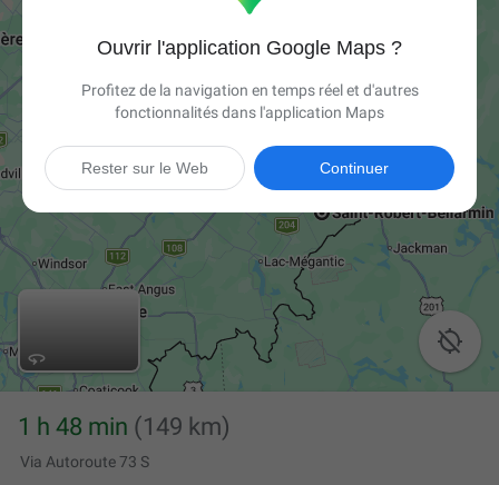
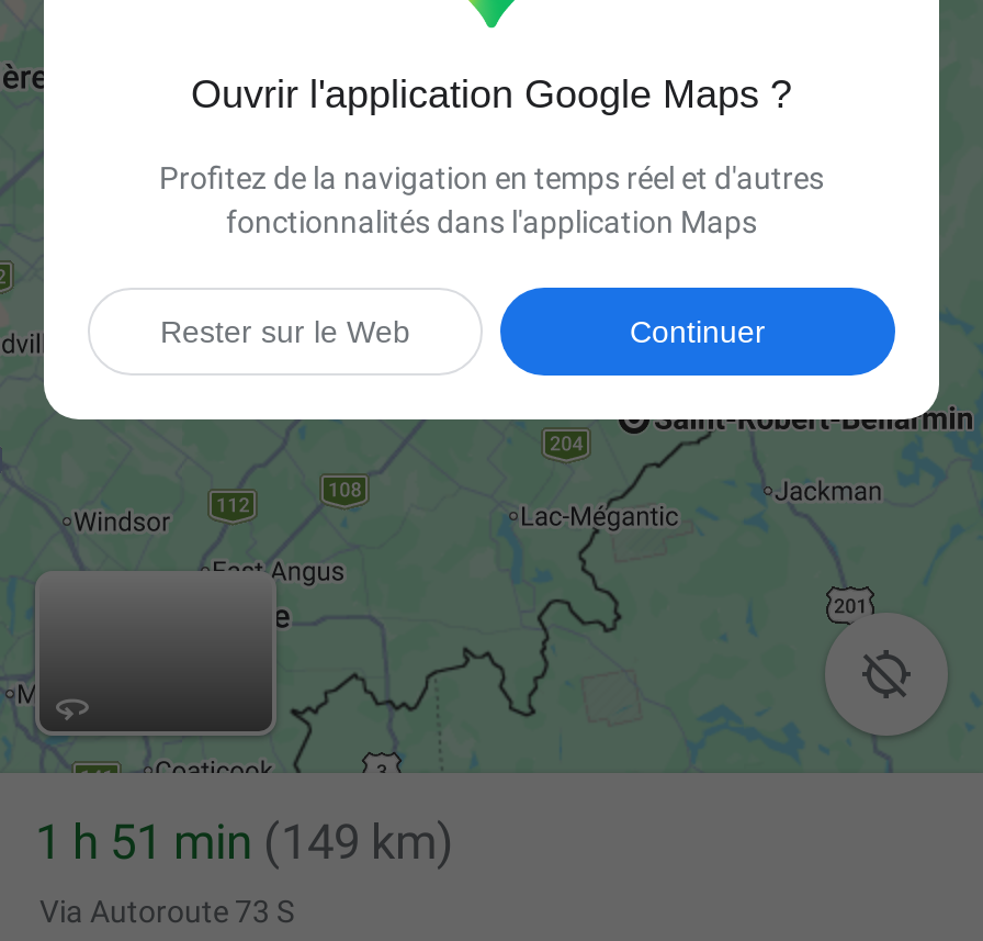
- 1 h 48 min (149 km)
+ 1 h 51 min (149 km)
